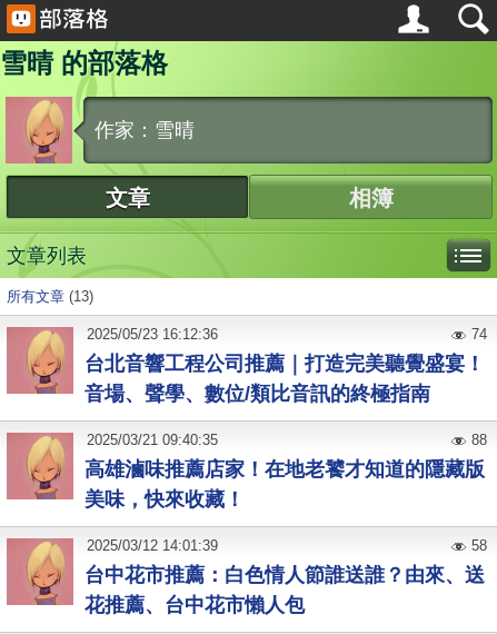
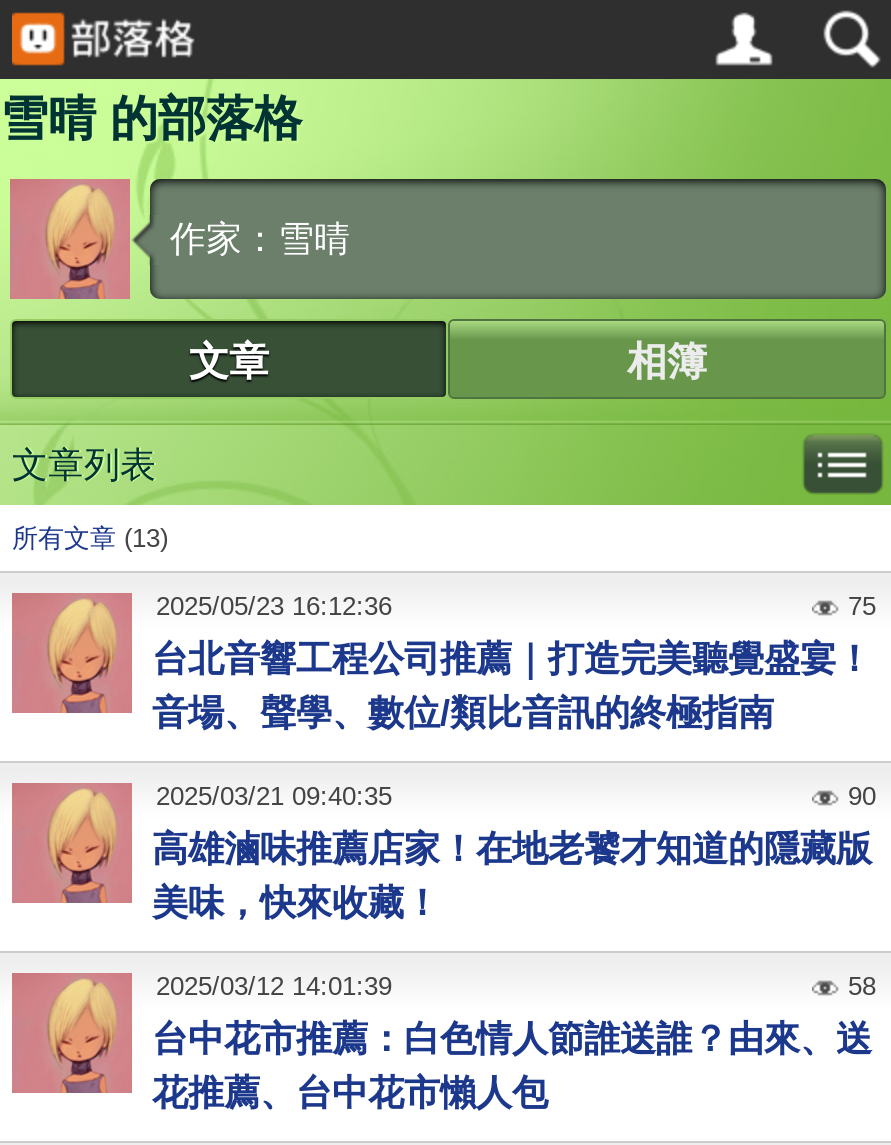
- 74
+ 75

- 88
+ 90
